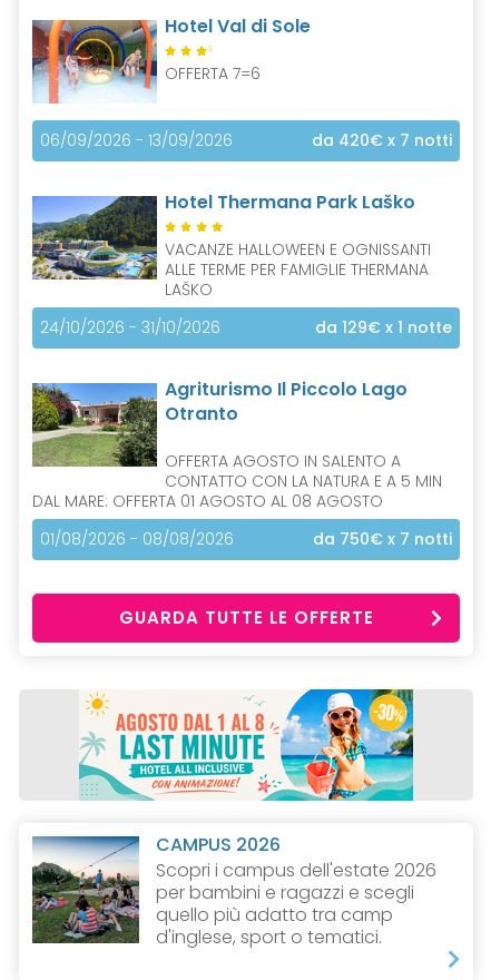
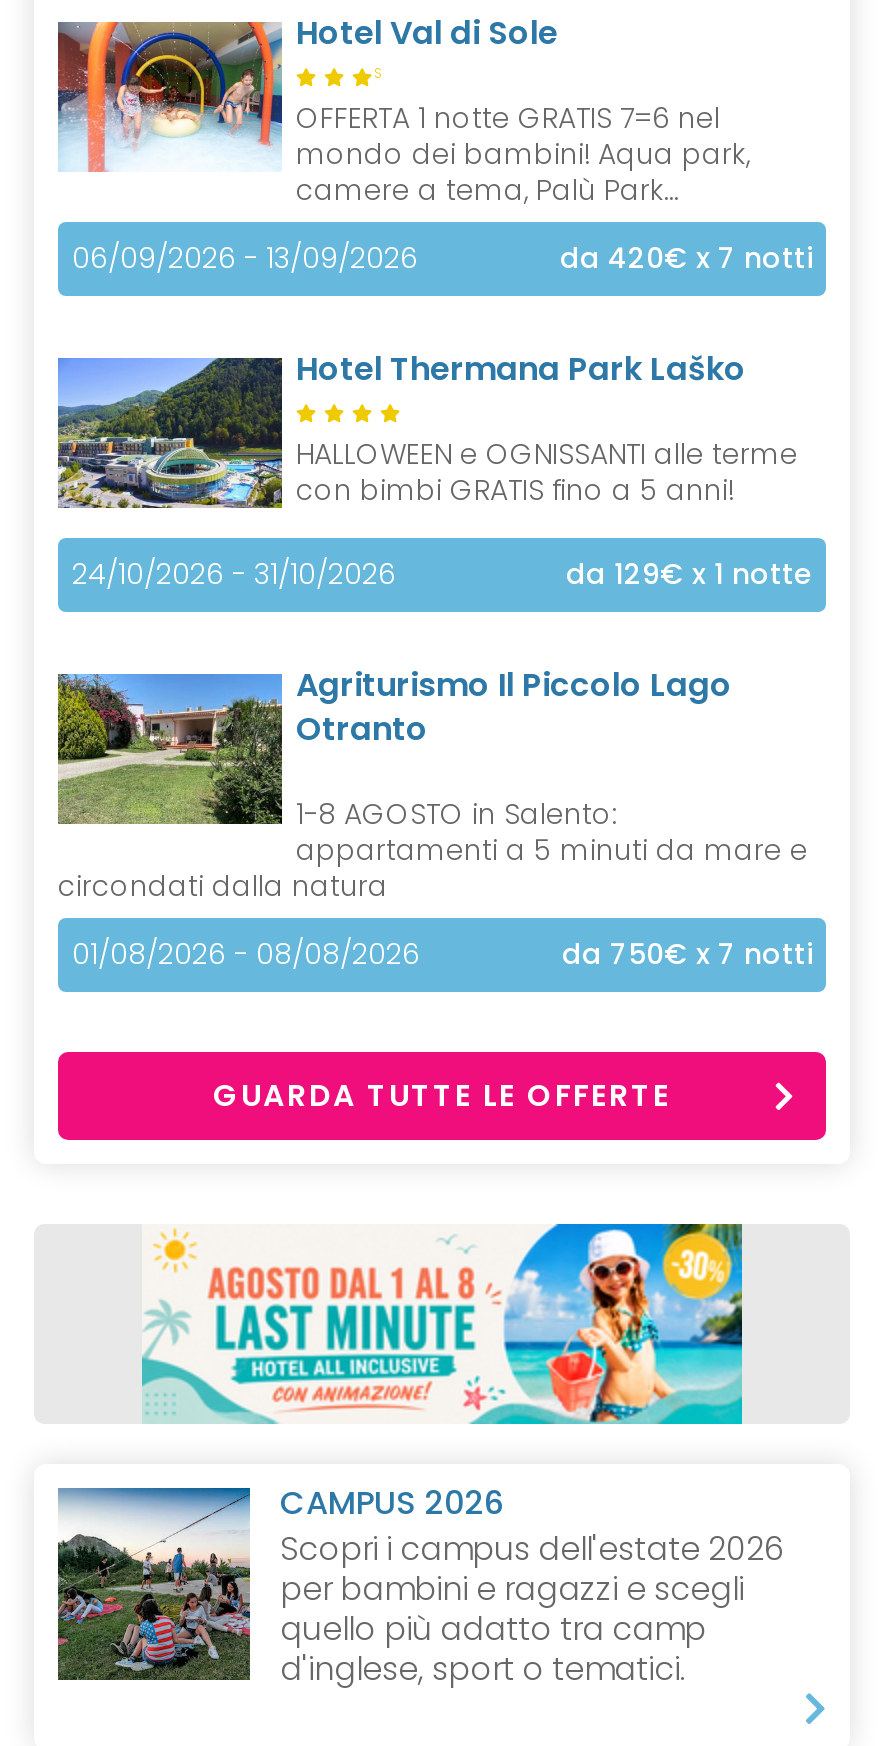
- OFFERTA 7=6
+ OFFERTA 1 notte GRATIS 7=6 nel
+ mondo dei bambini! Aqua park,
+ camere a tema, Palù Park…

- VACANZE HALLOWEEN E OGNISSANTI
- ALLE TERME PER FAMIGLIE THERMANA
- LAŠKO
+ HALLOWEEN e OGNISSANTI alle terme
+ con bimbi GRATIS fino a 5 anni!

- OFFERTA AGOSTO IN SALENTO A
- CONTATTO CON LA NATURA E A 5 MIN
- DAL MARE: OFFERTA 01 AGOSTO AL 08 AGOSTO
+ 1-8 AGOSTO in Salento:
+ appartamenti a 5 minuti da mare e
+ circondati dalla natura
